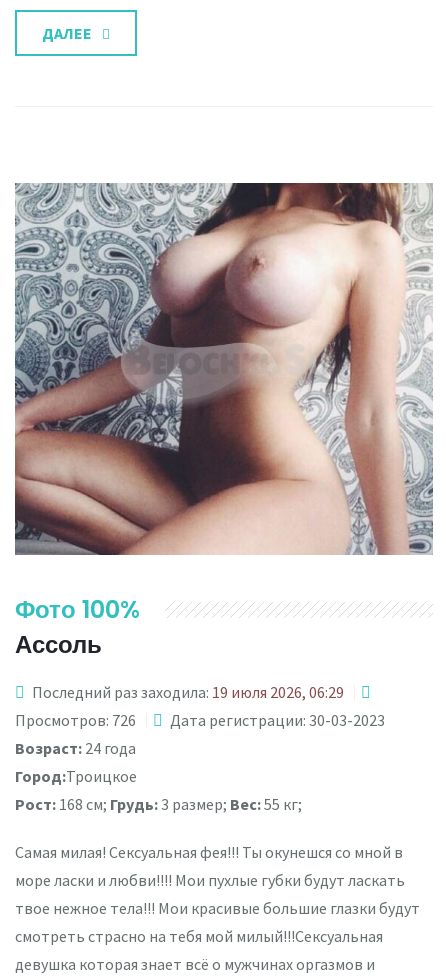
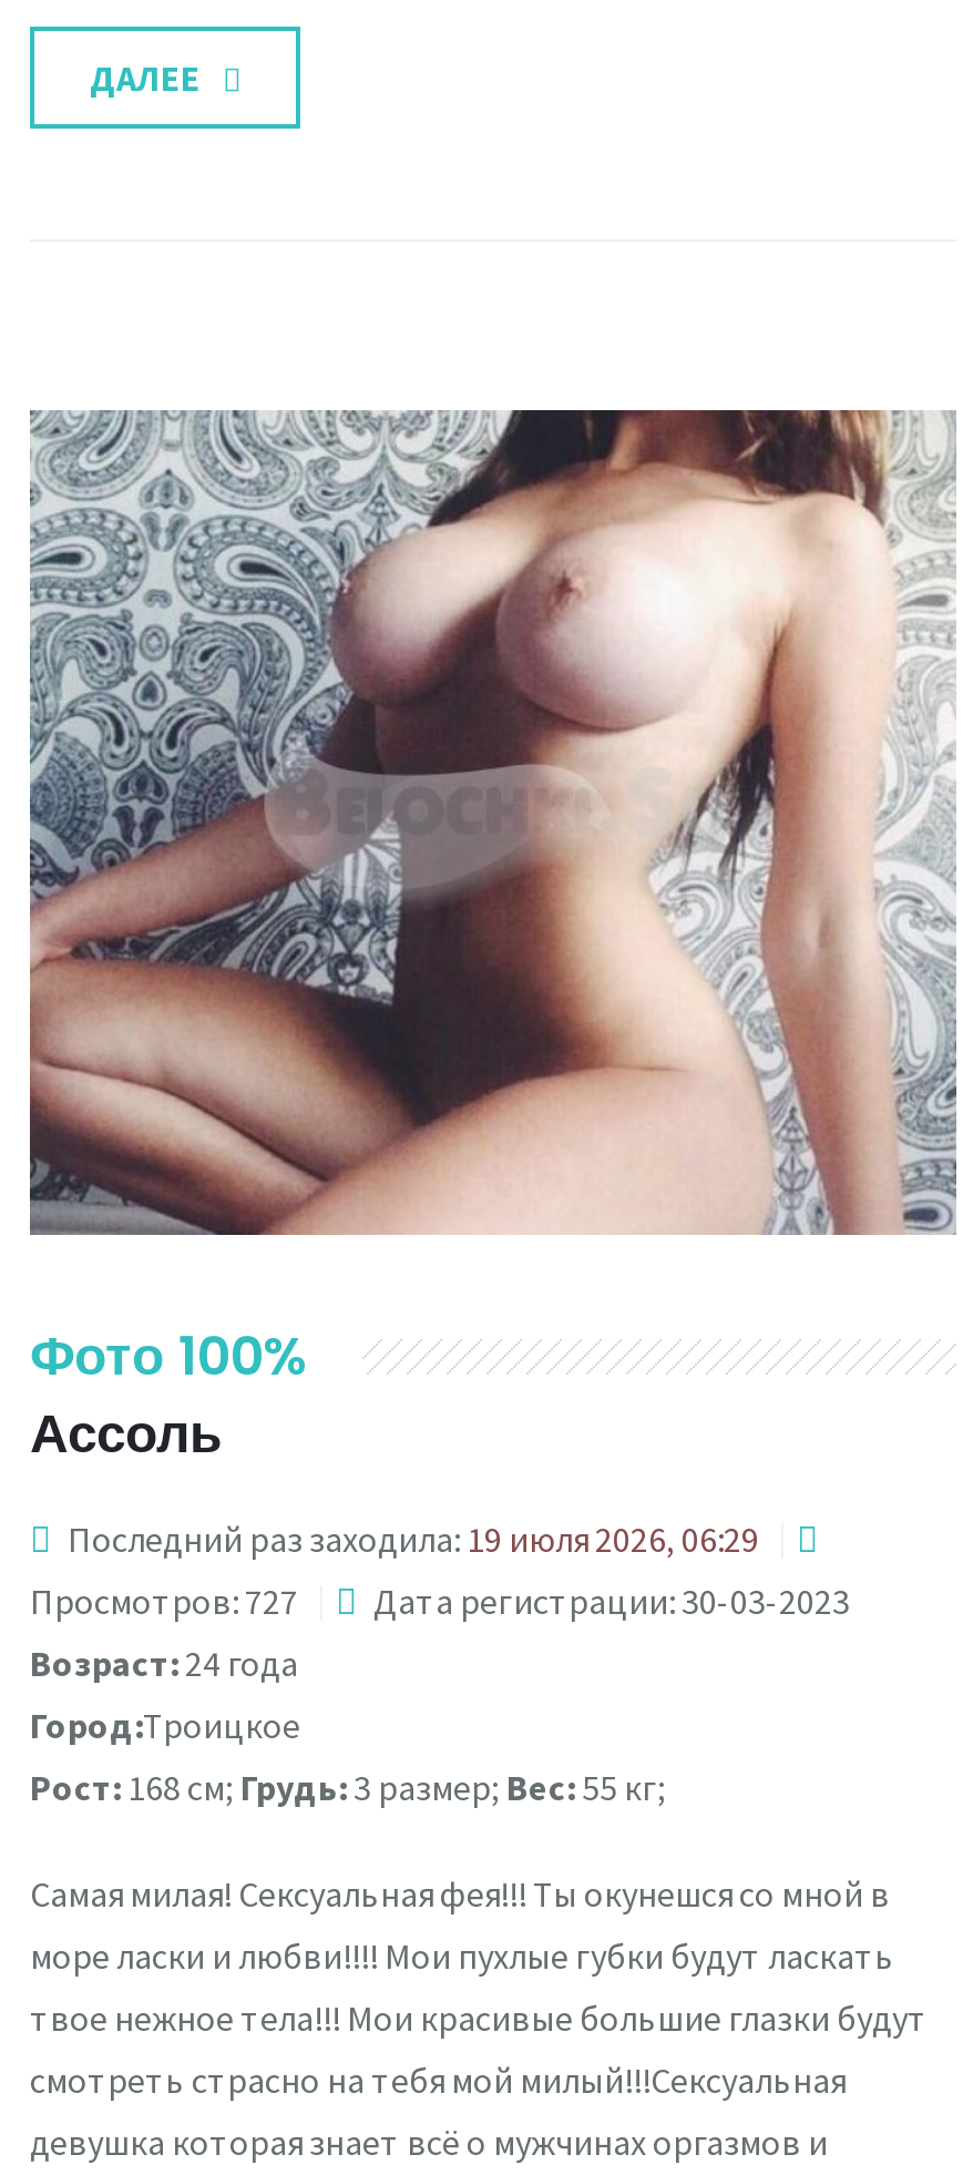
- Просмотров: 726 Дата регистрации: 30-03-2023
+ Просмотров: 727 Дата регистрации: 30-03-2023
